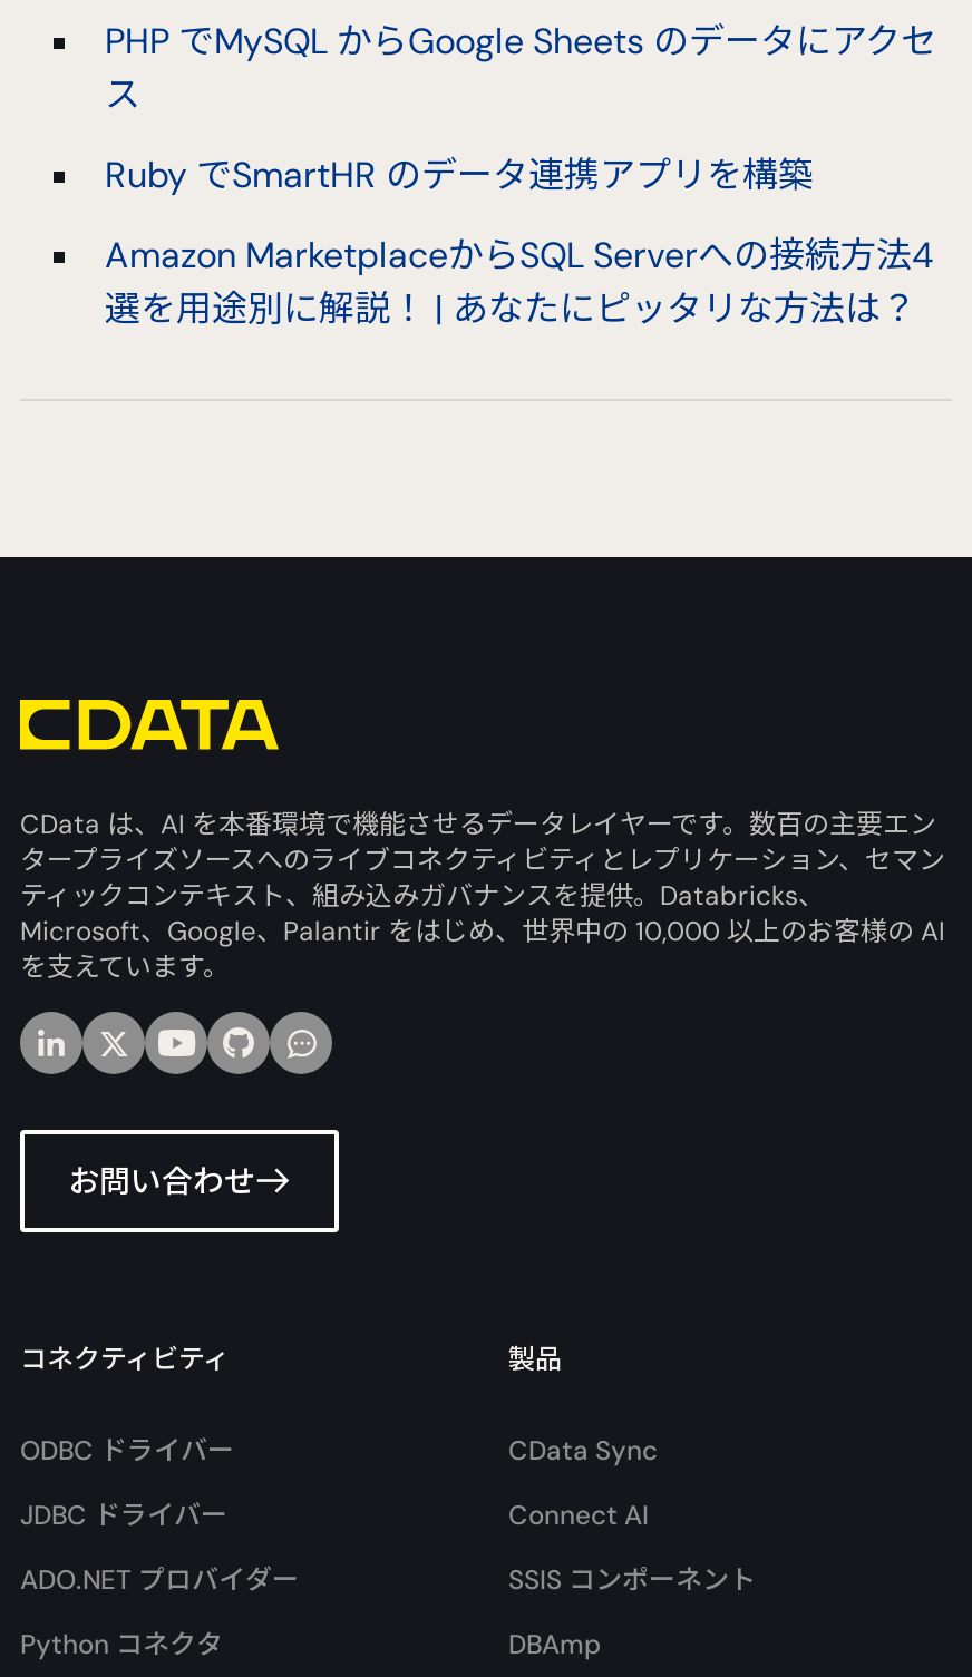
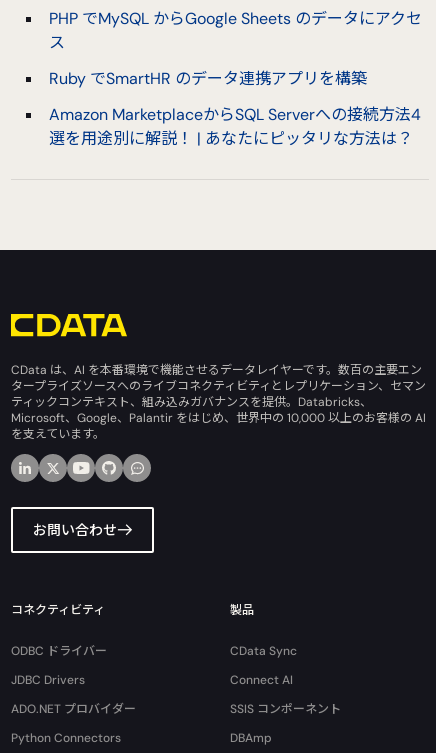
- JDBC ドライバー
+ JDBC Drivers

- Python コネクタ
+ Python Connectors
